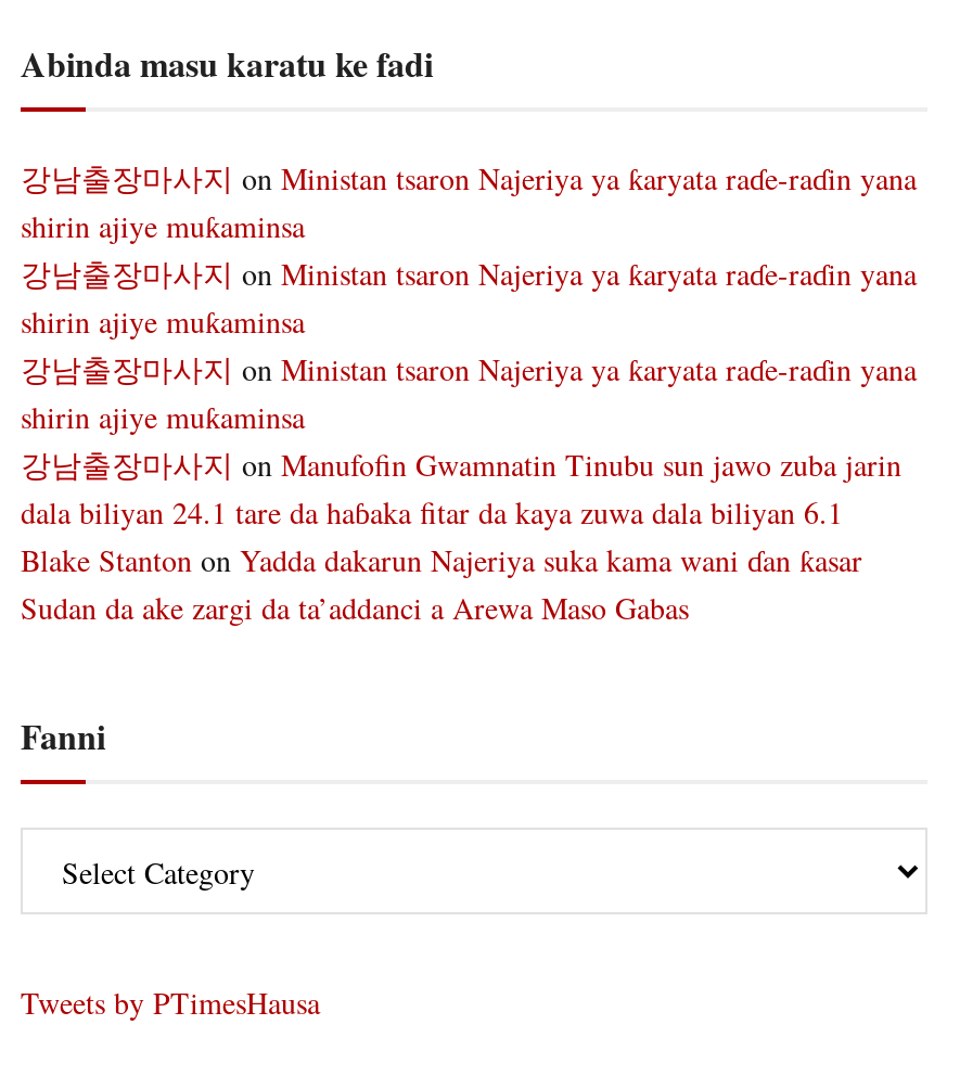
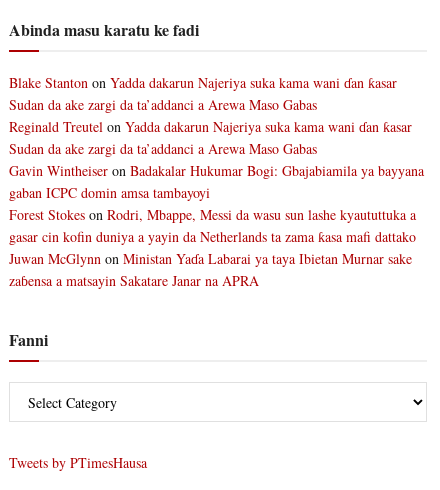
- 강남출장마사지 on Ministan tsaron Najeriya ya ƙaryata raɗe-raɗin yana
- shirin ajiye muƙaminsa
- 강남출장마사지 on Ministan tsaron Najeriya ya ƙaryata raɗe-raɗin yana
- shirin ajiye muƙaminsa
- 강남출장마사지 on Ministan tsaron Najeriya ya ƙaryata raɗe-raɗin yana
- shirin ajiye muƙaminsa
- 강남출장마사지 on Manufofin Gwamnatin Tinubu sun jawo zuba jarin
- dala biliyan 24.1 tare da haɓaka fitar da kaya zuwa dala biliyan 6.1

moved up: Blake Stanton on Yadda dakarun Najeriya suka kama wani ɗan ƙasar | Sudan da ake zargi da ta’addanci a Arewa Maso Gabas

+ Reginald Treutel on Yadda dakarun Najeriya suka kama wani ɗan ƙasar
+ Sudan da ake zargi da ta’addanci a Arewa Maso Gabas
+ Gavin Wintheiser on Badakalar Hukumar Bogi: Gbajabiamila ya bayyana
+ gaban ICPC domin amsa tambayoyi
+ Forest Stokes on Rodri, Mbappe, Messi da wasu sun lashe kyaututtuka a
+ gasar cin kofin duniya a yayin da Netherlands ta zama ƙasa mafi dattako
+ Juwan McGlynn on Ministan Yaɗa Labarai ya taya Ibietan Murnar sake
+ zaɓensa a matsayin Sakatare Janar na APRA
